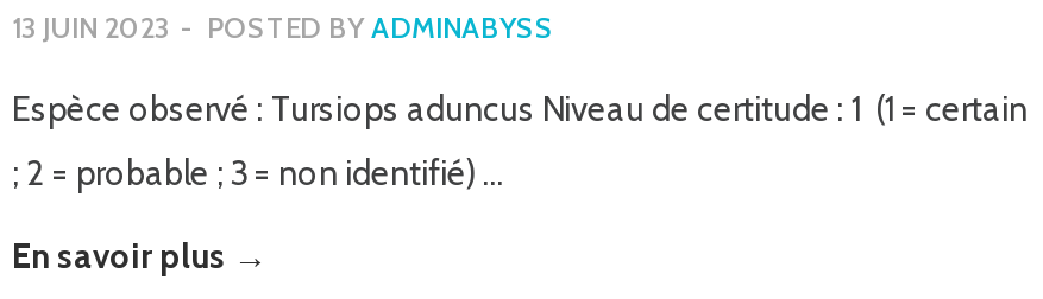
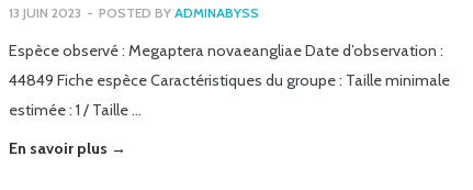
- Espèce observé : Tursiops aduncus Niveau de certitude : 1 (1 = certain
- ; 2 = probable ; 3 = non identifié) …
+ Espèce observé : Megaptera novaeangliae Date d’observation :
+ 44849 Fiche espèce Caractéristiques du groupe : Taille minimale
+ estimée : 1 / Taille …
